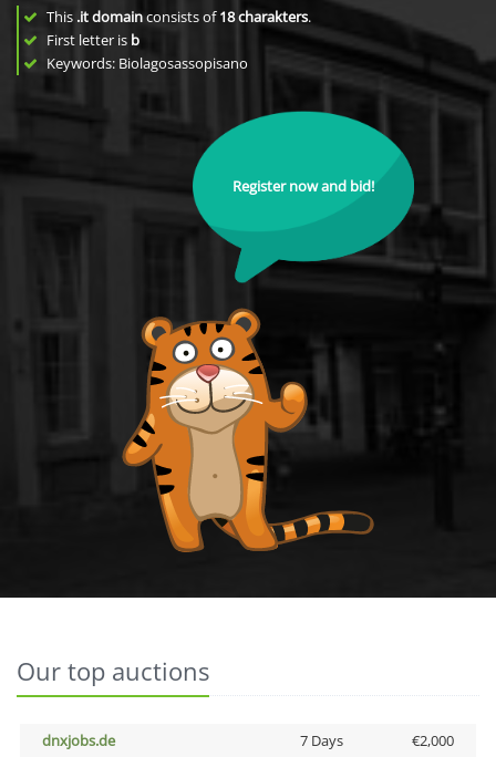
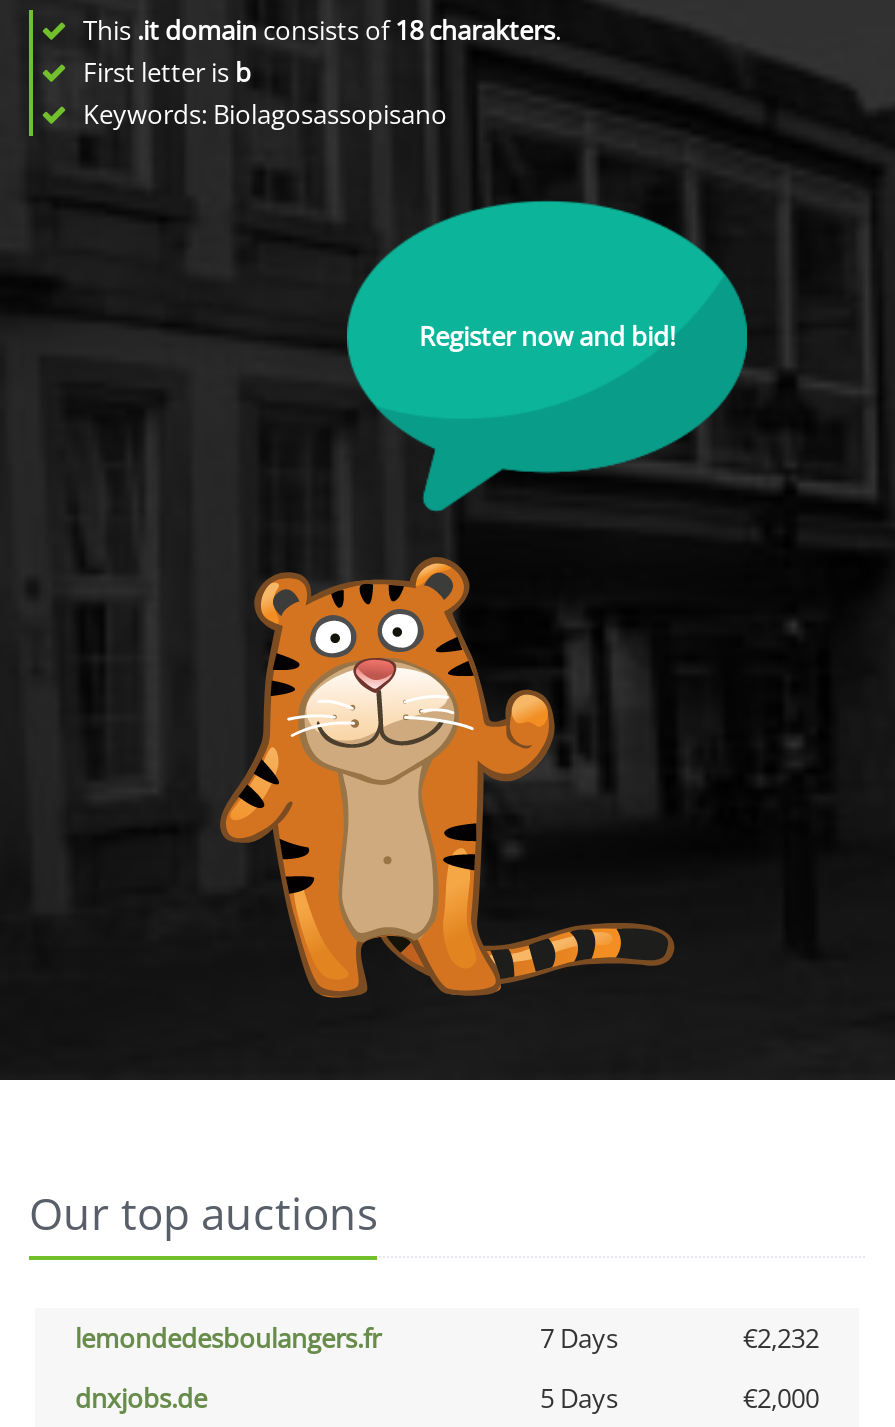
+ lemondedesboulangers.fr
+ 7 Days
+ €2,232

- 7 Days
+ 5 Days
